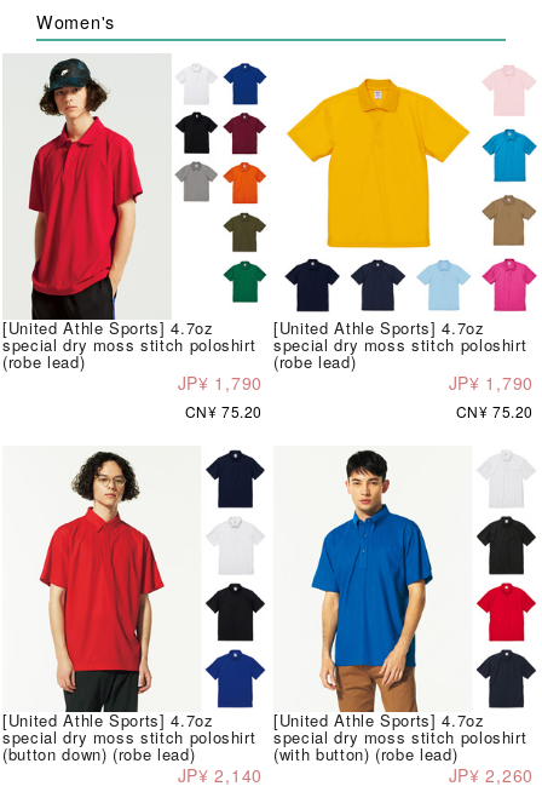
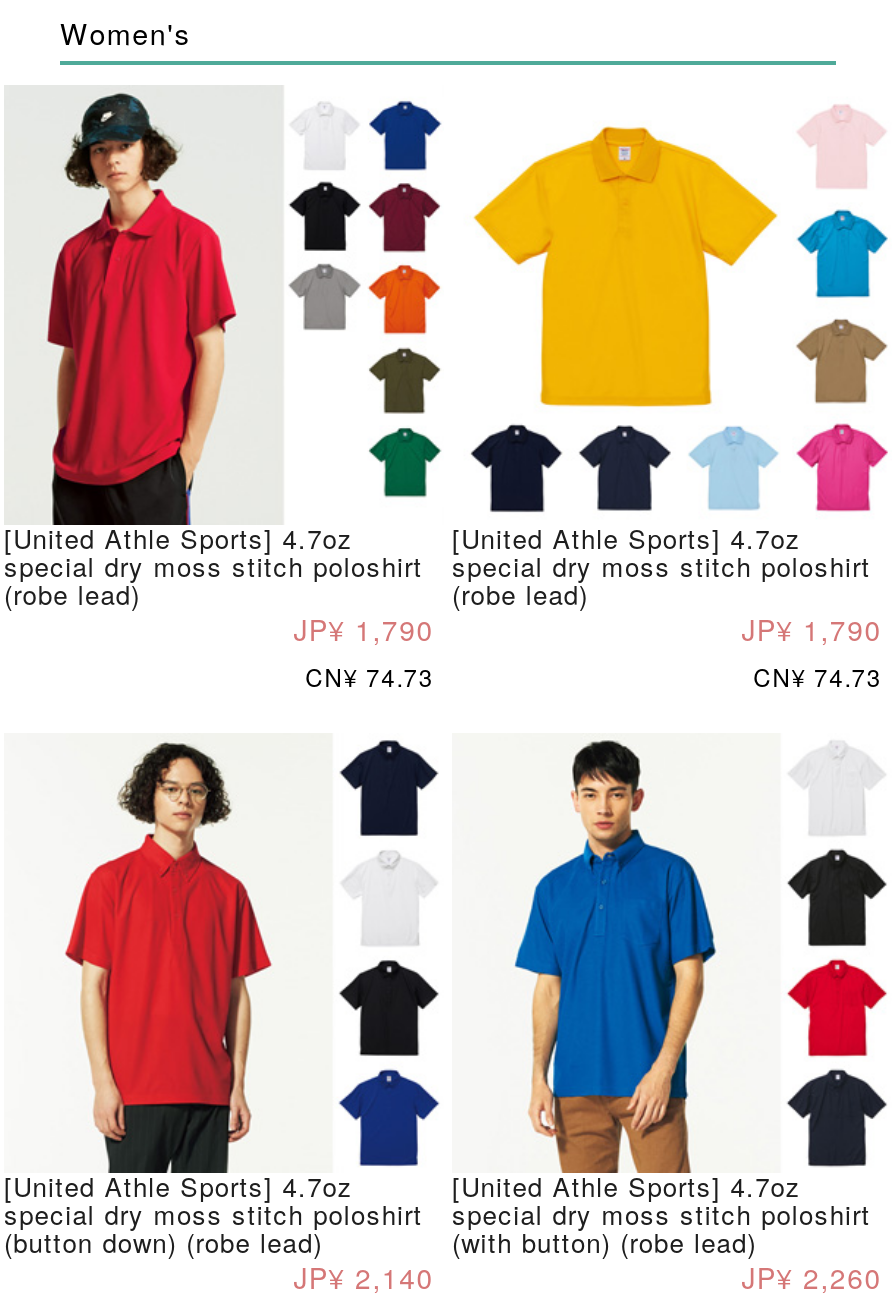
- CN¥ 75.20
+ CN¥ 74.73

- CN¥ 75.20
+ CN¥ 74.73
